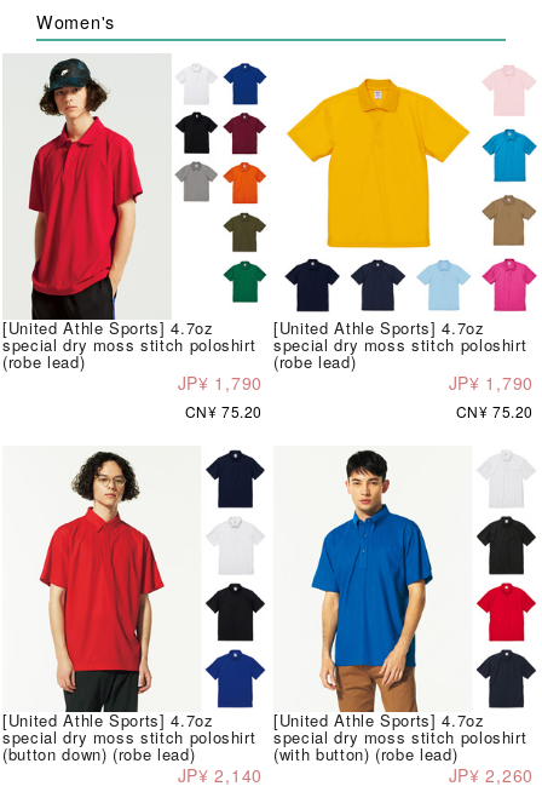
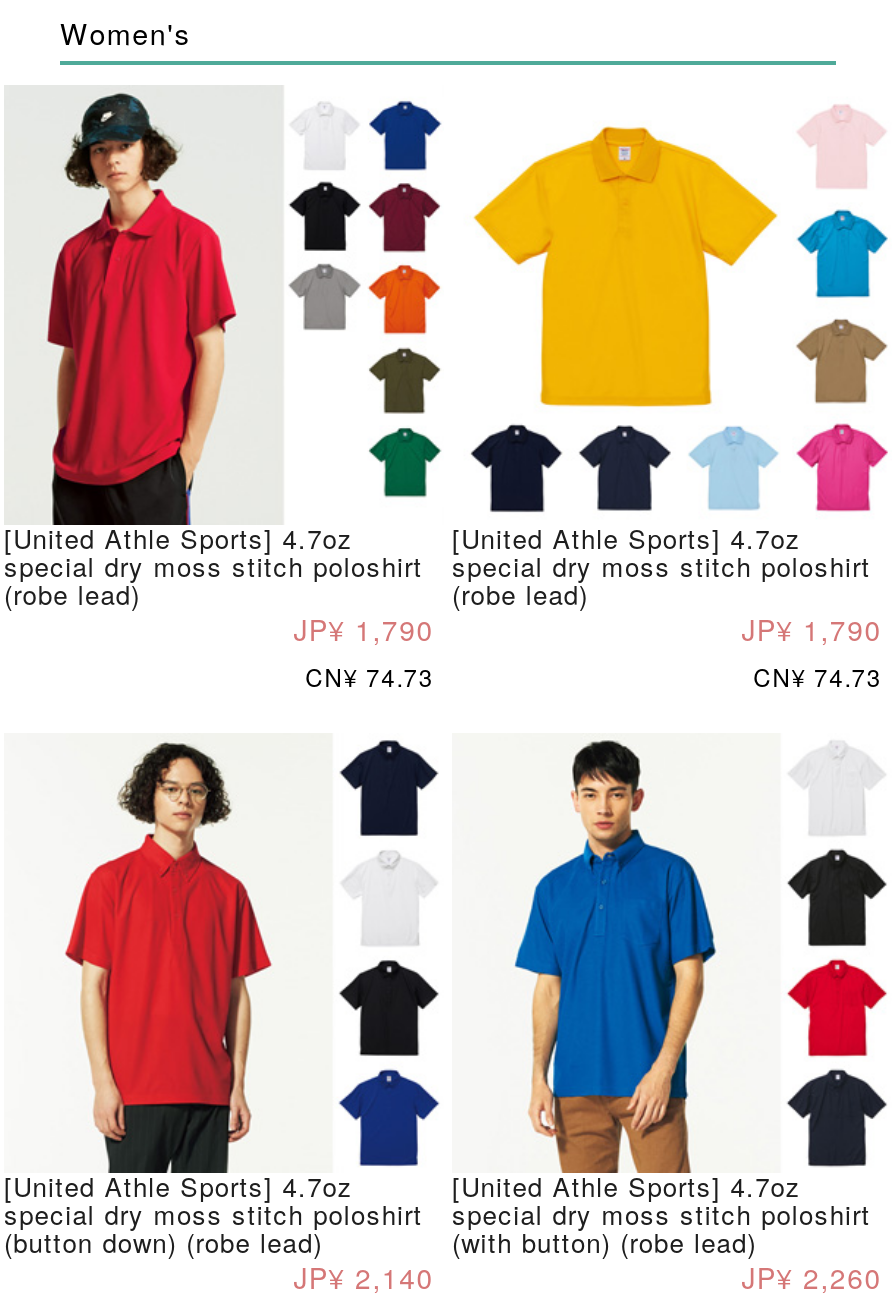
- CN¥ 75.20
+ CN¥ 74.73

- CN¥ 75.20
+ CN¥ 74.73
